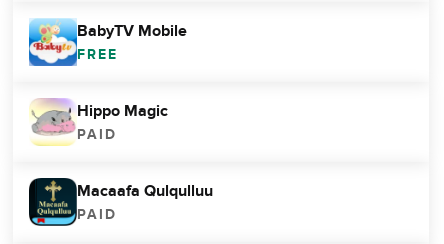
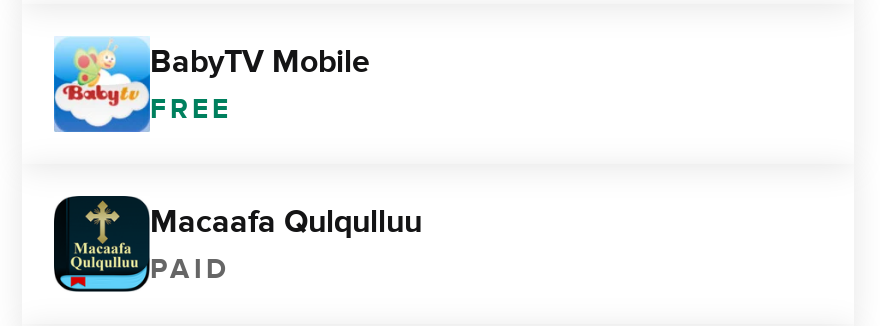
- [image]
- Hippo Magic
- PAID
